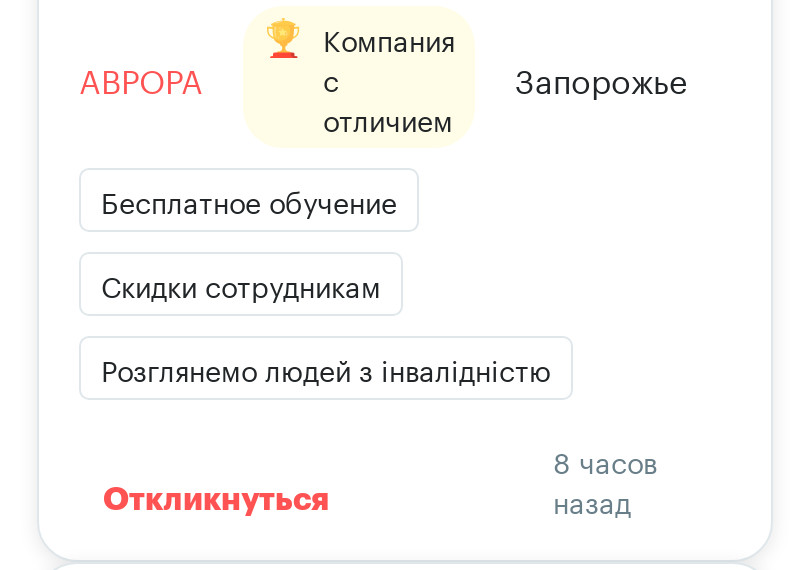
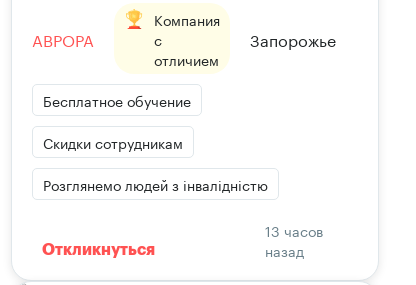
- 8 часов
+ 13 часов
